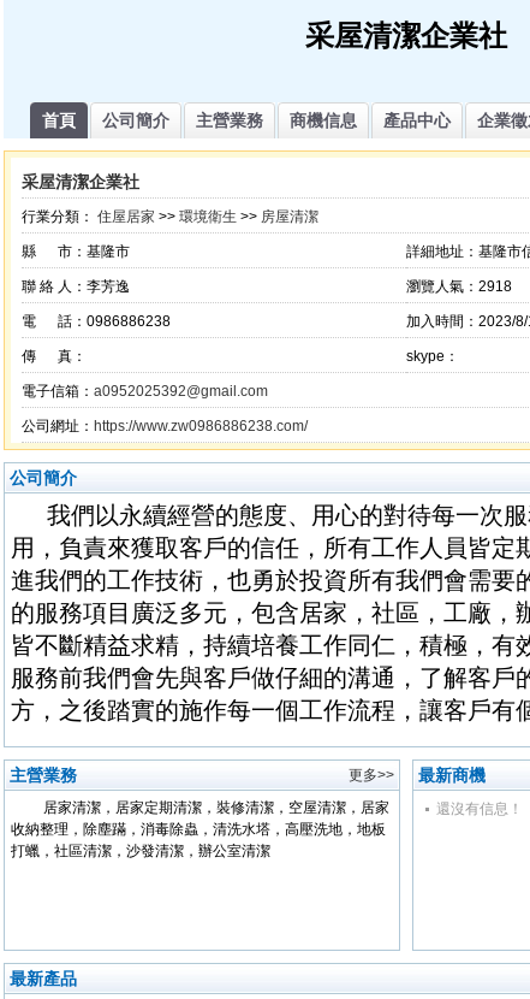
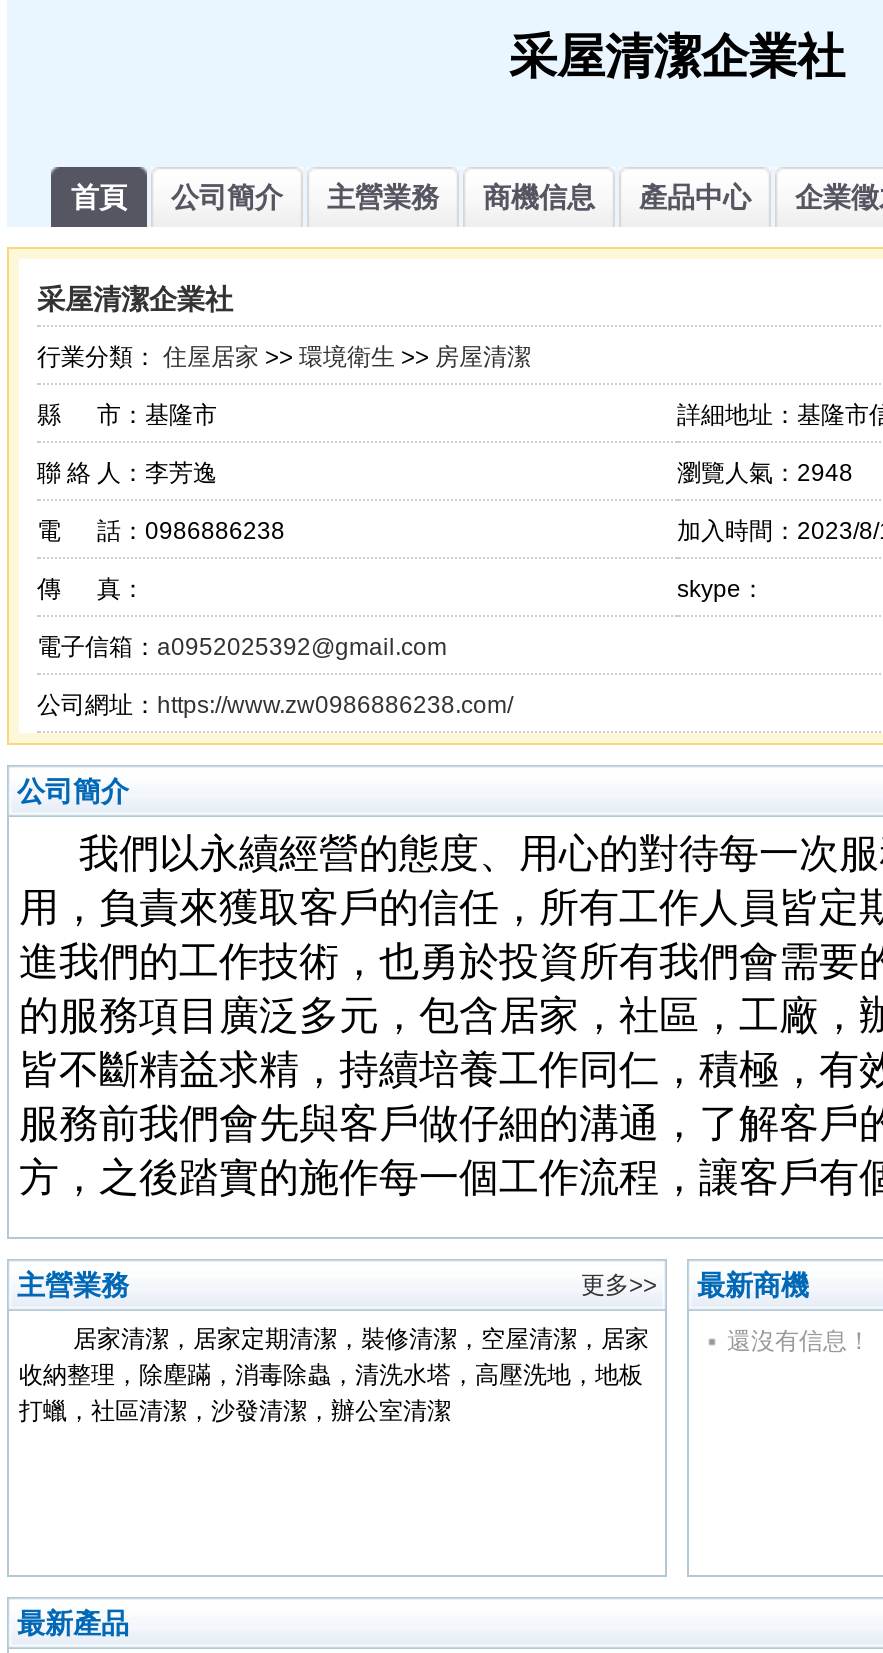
- 瀏覽人氣：2918
+ 瀏覽人氣：2948
